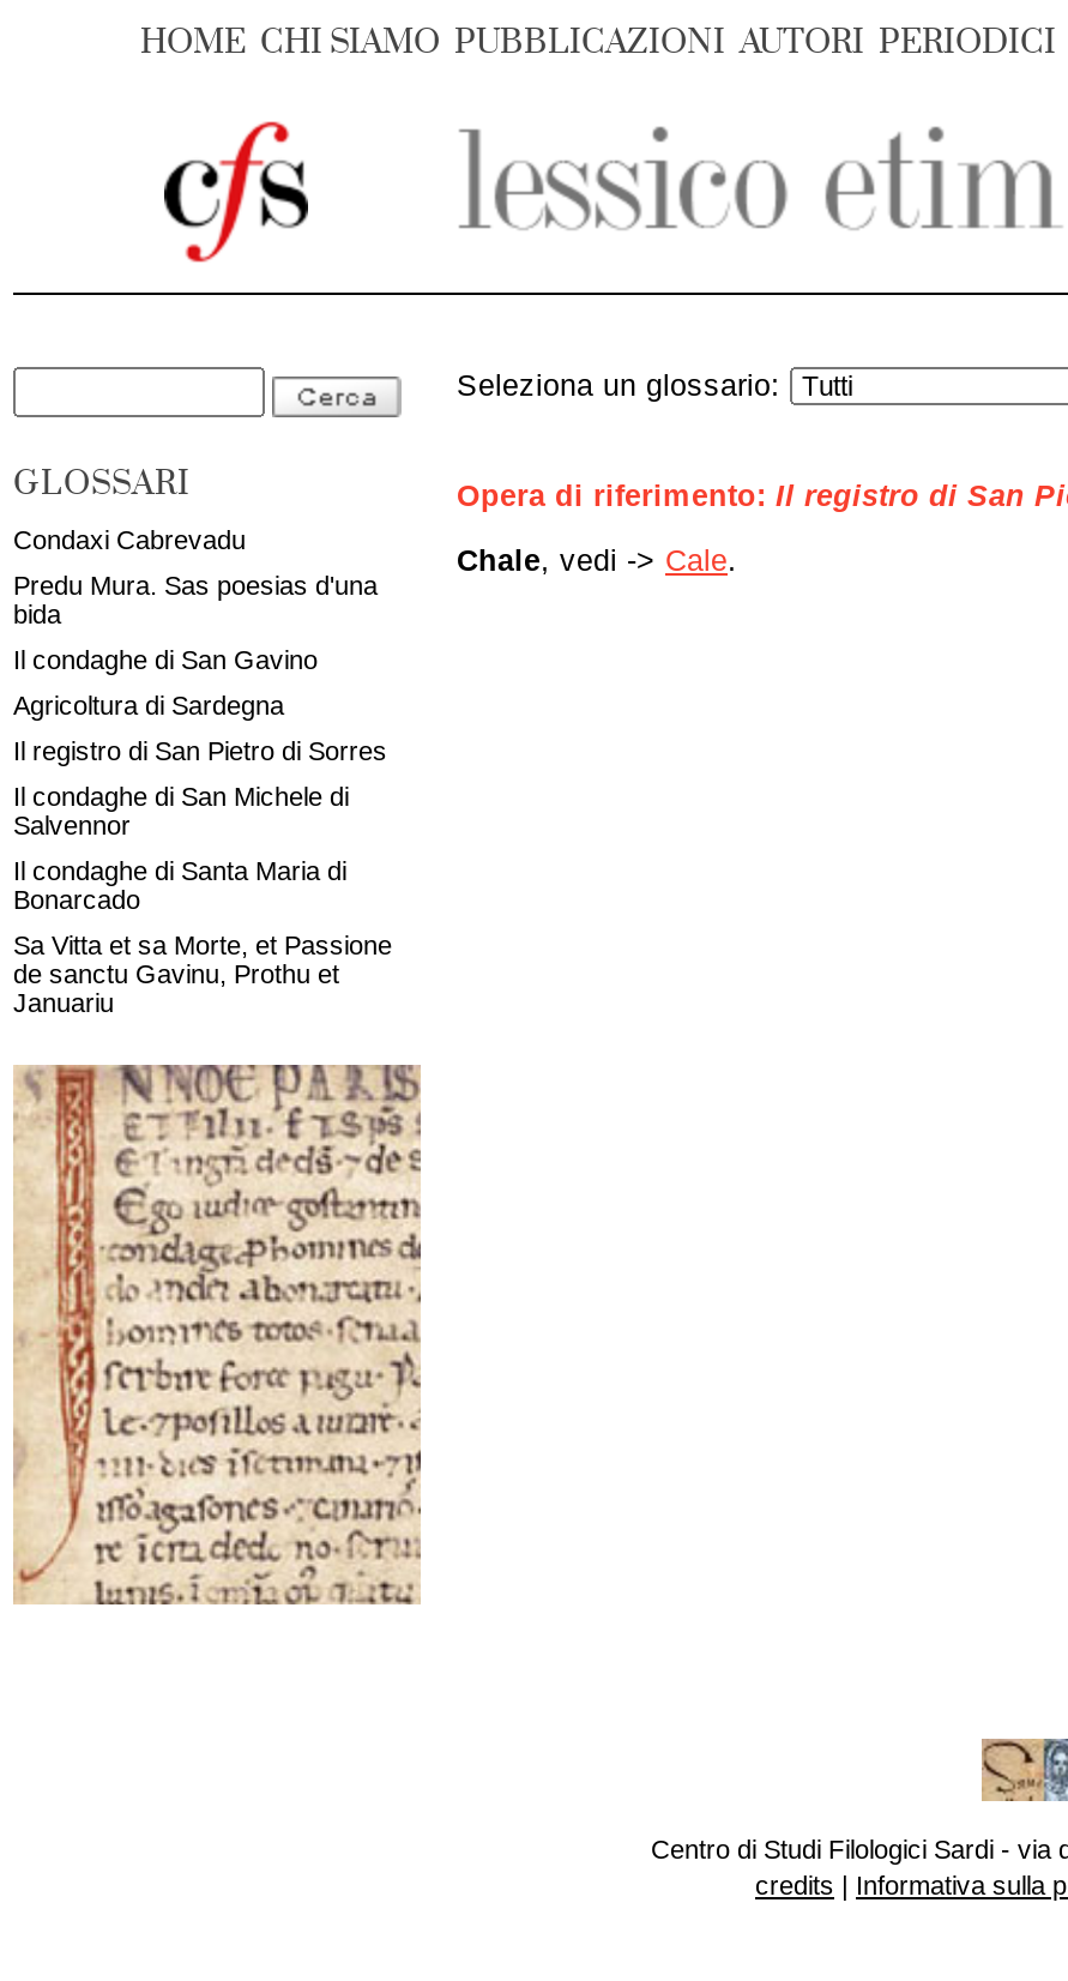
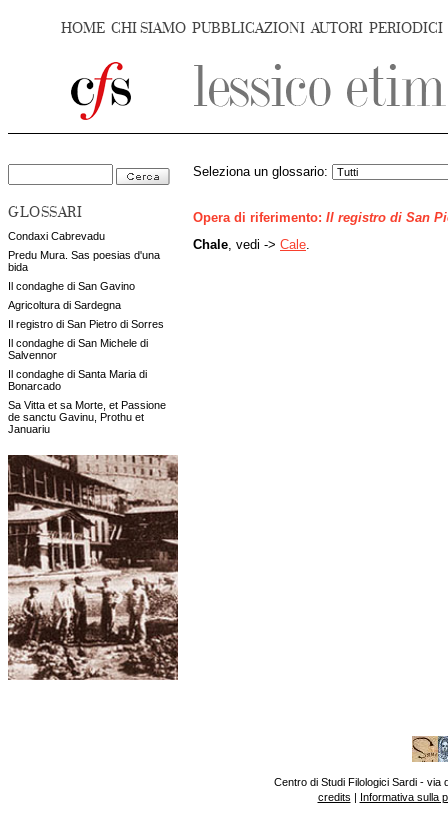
- [image]
+ [image]
